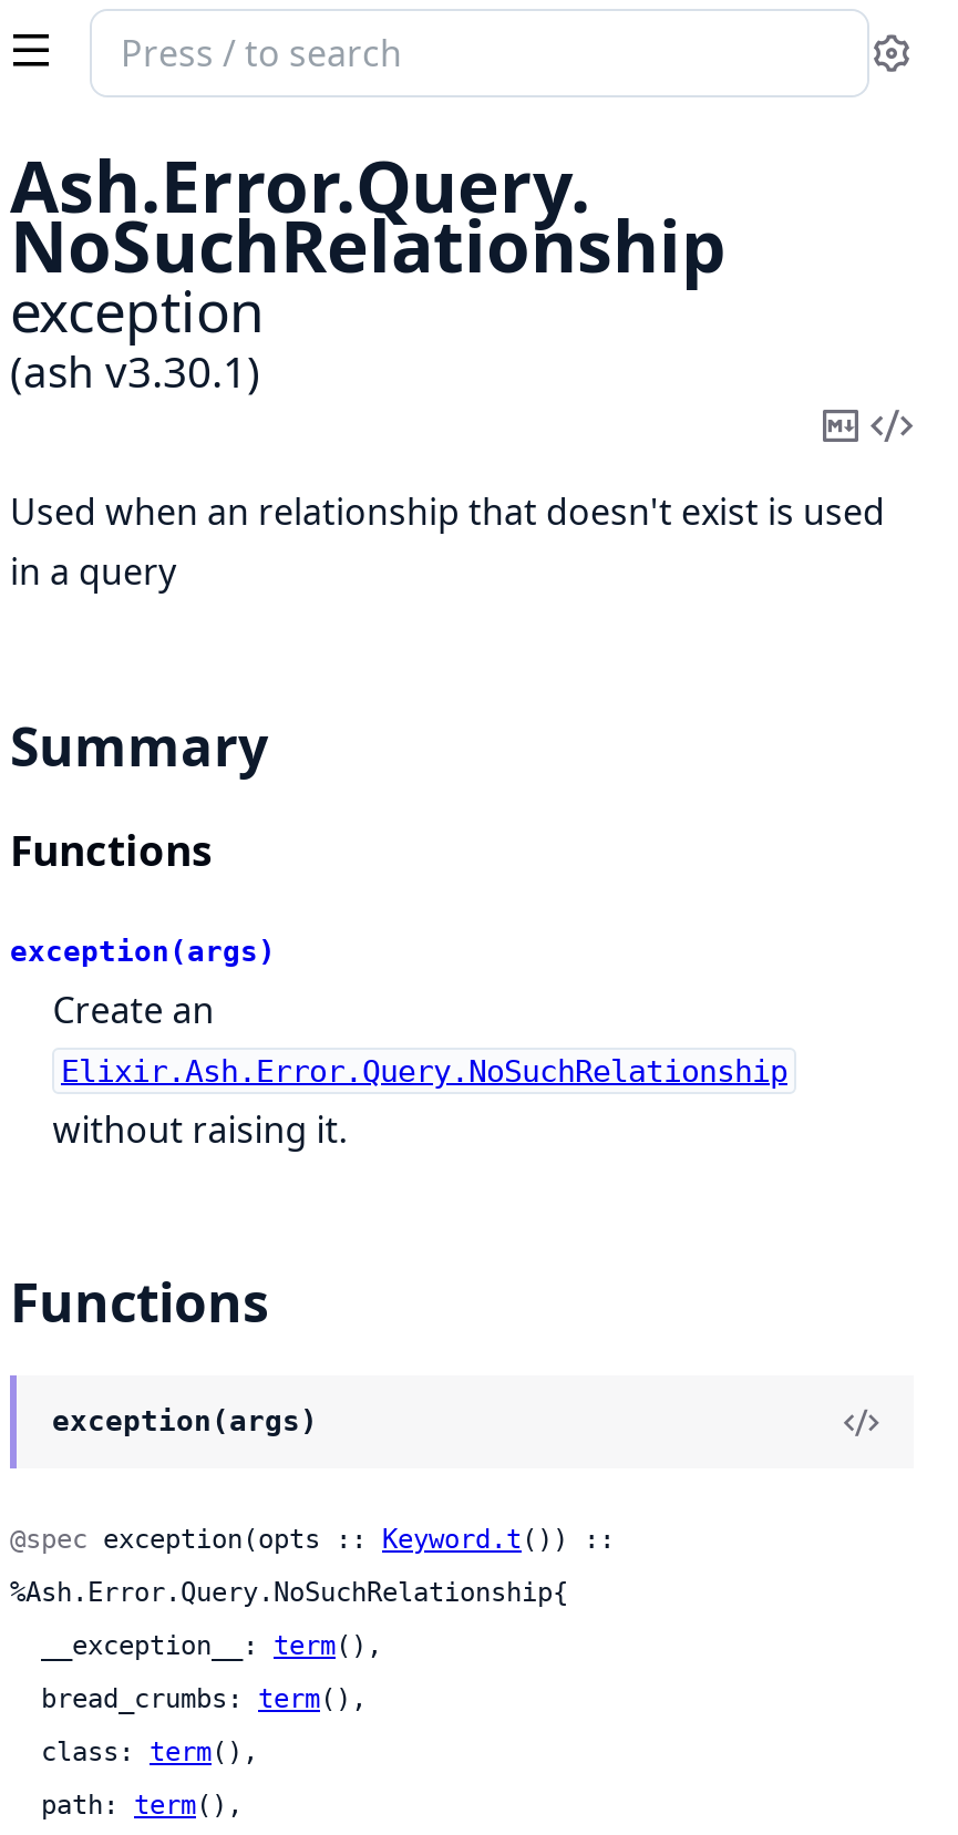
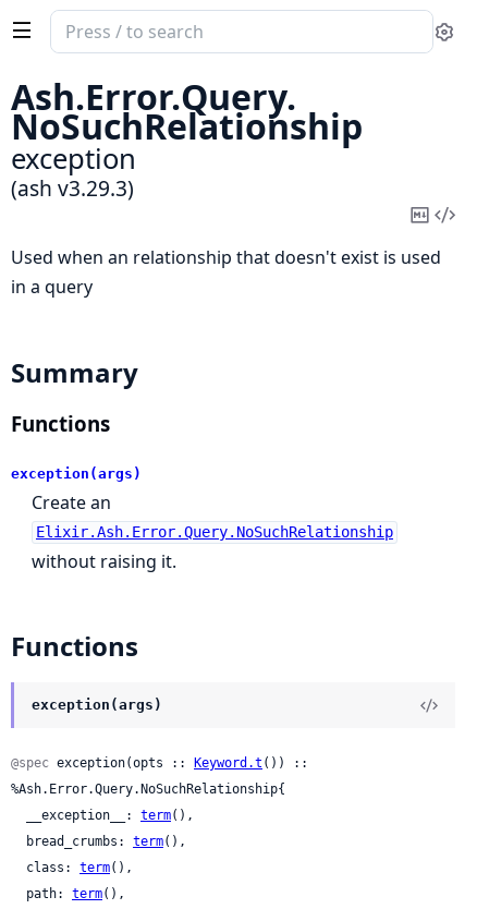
- (ash v3.30.1)
+ (ash v3.29.3)
